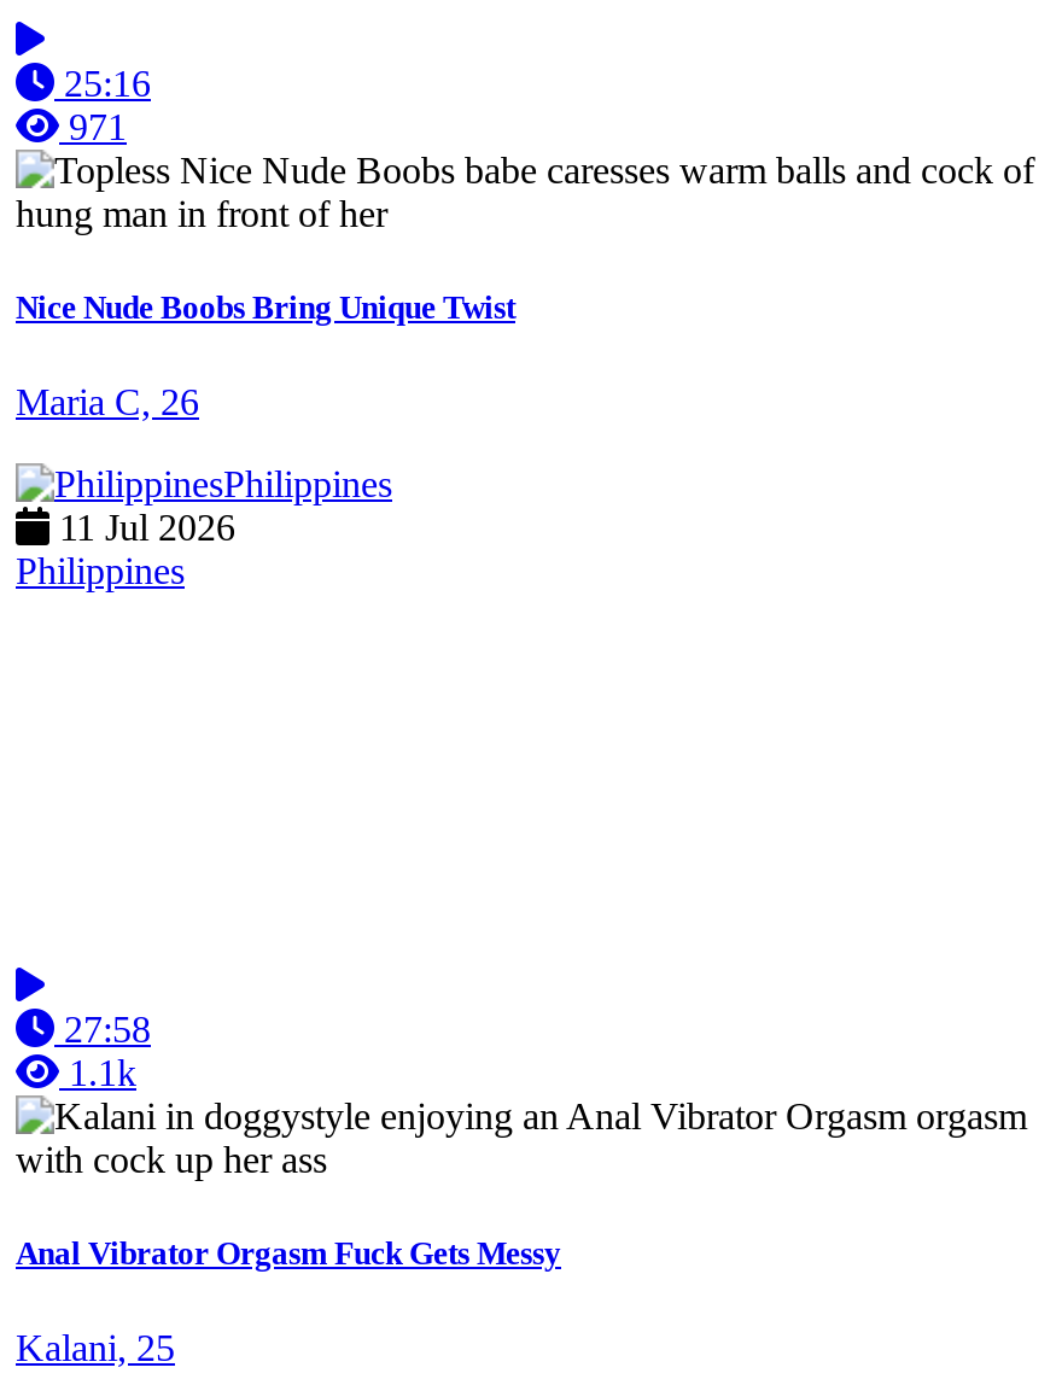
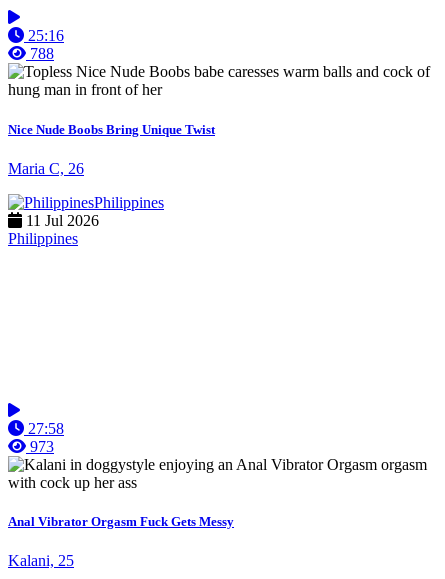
- 971
+ 788

- 1.1k
+ 973
